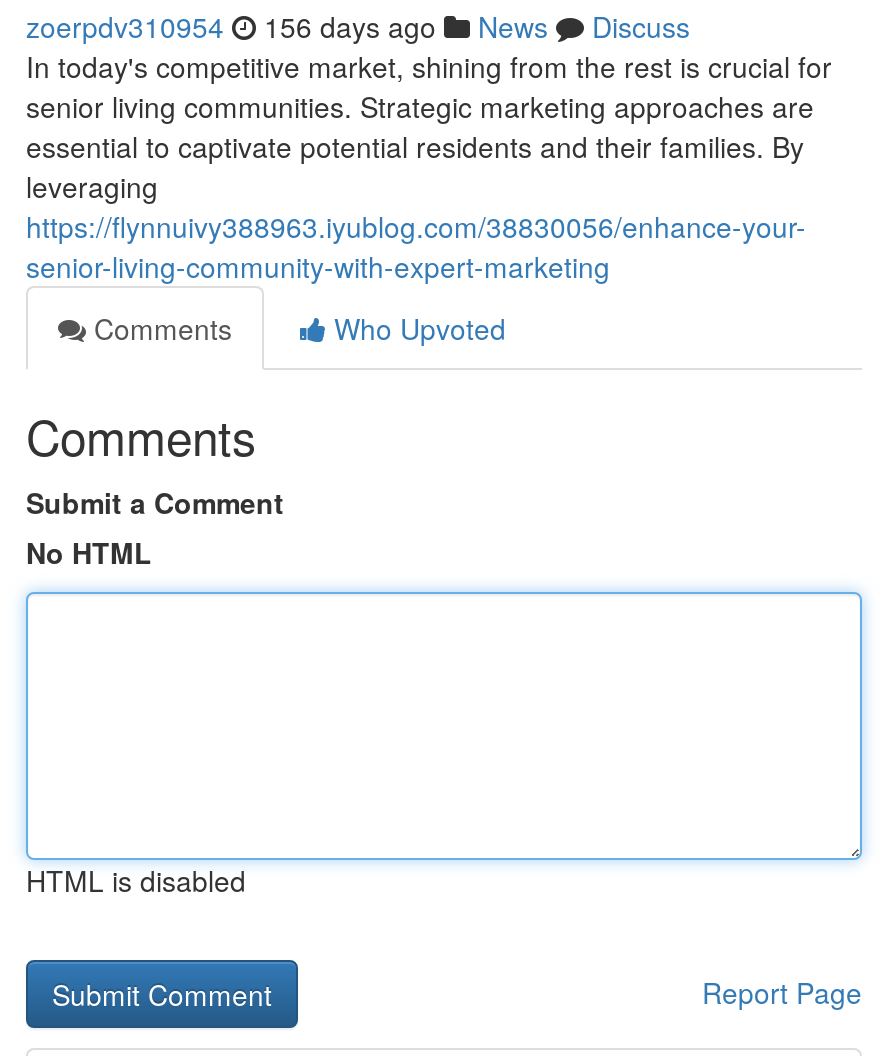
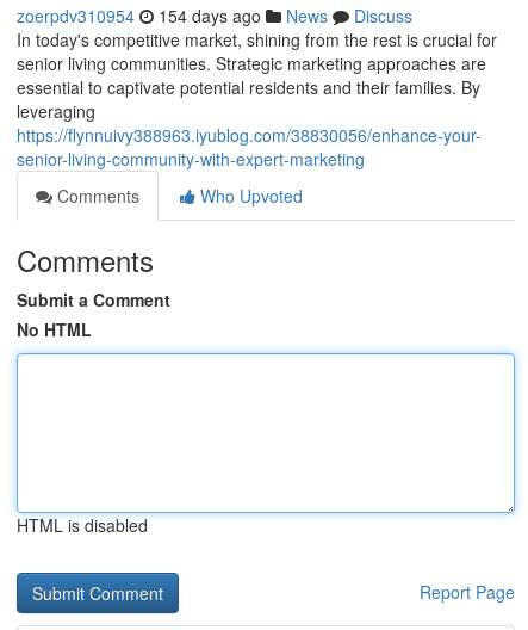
- zoerpdv310954 156 days ago News Discuss
+ zoerpdv310954 154 days ago News Discuss
